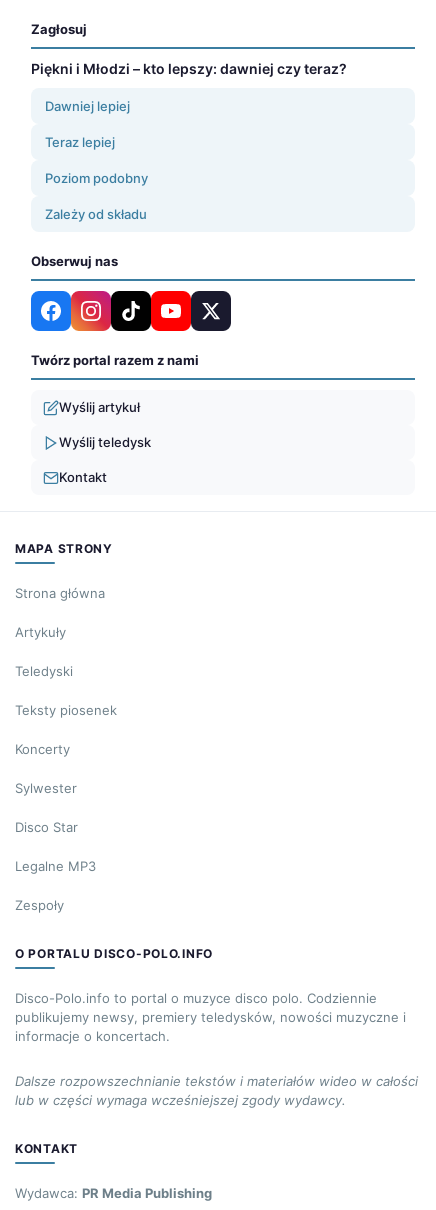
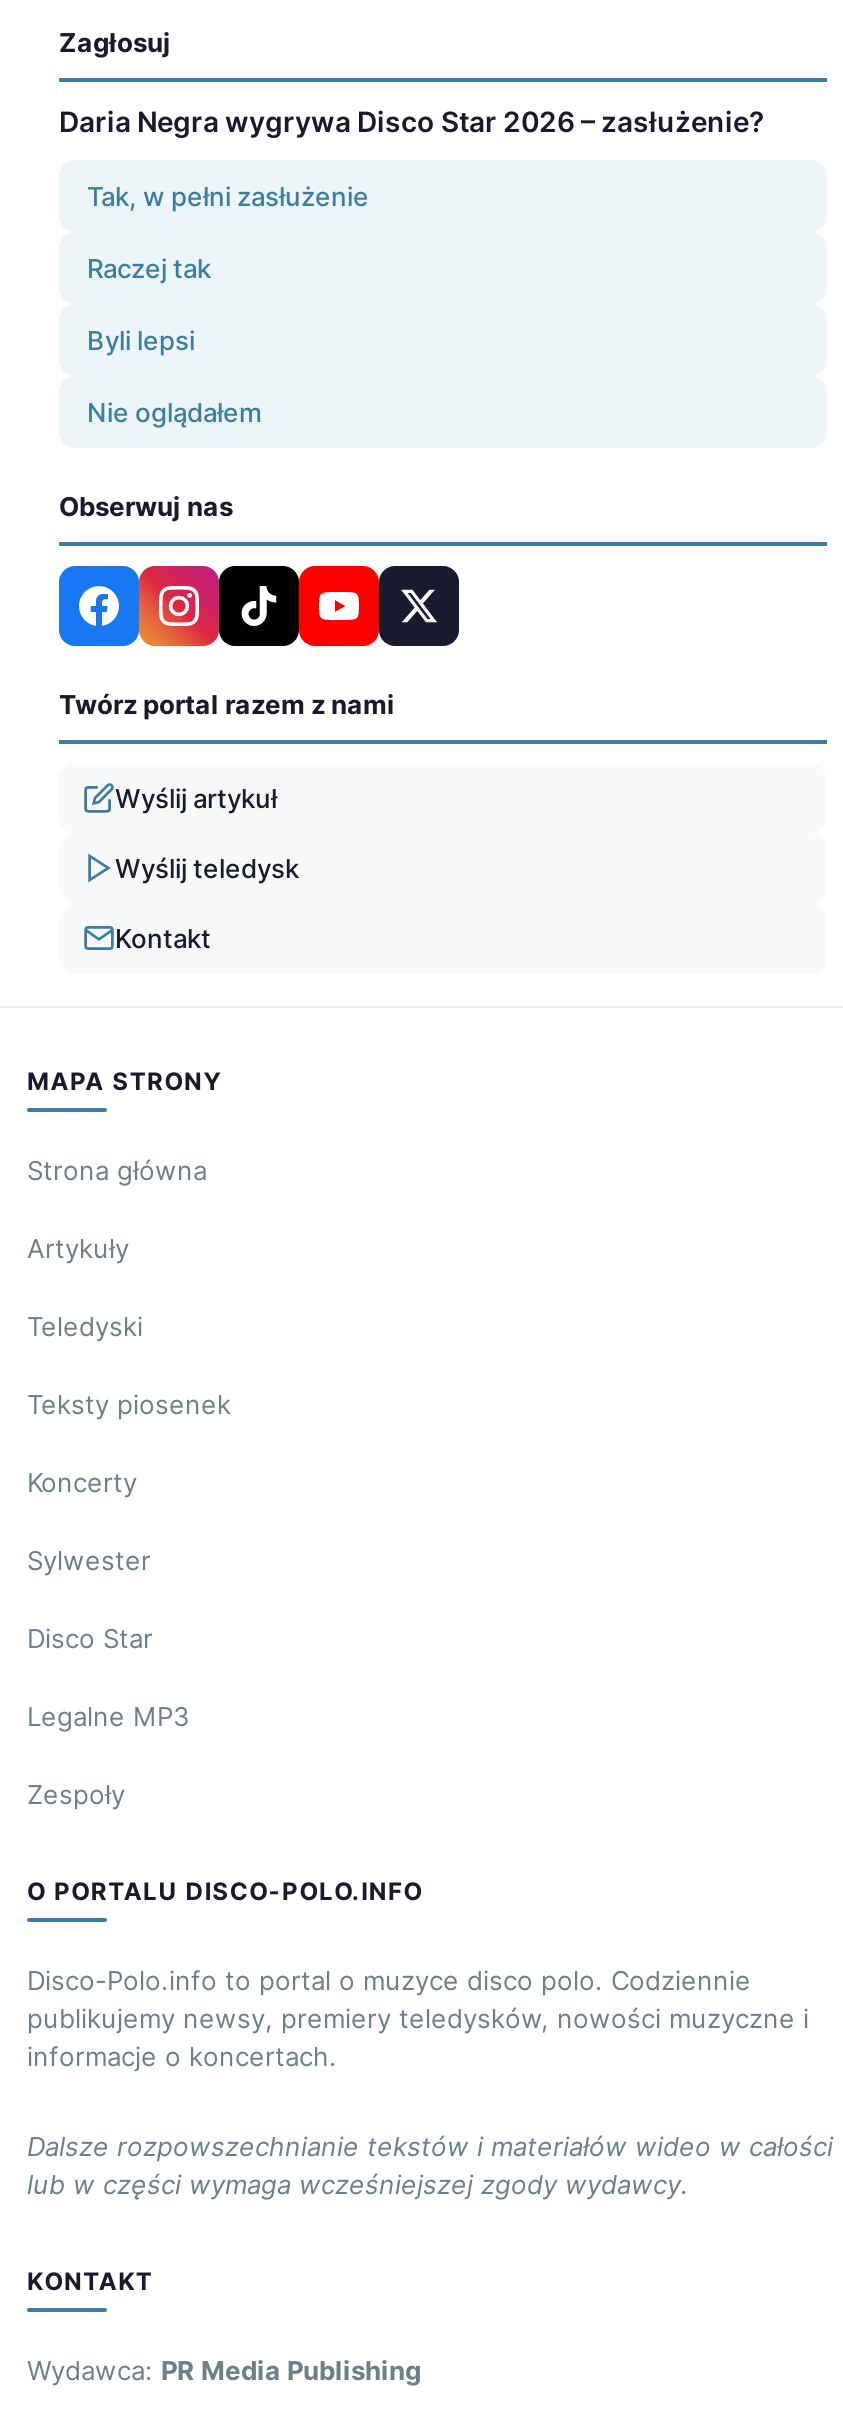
- Piękni i Młodzi – kto lepszy: dawniej czy teraz?
+ Daria Negra wygrywa Disco Star 2026 – zasłużenie?

- Dawniej lepiej
+ Tak, w pełni zasłużenie

- Teraz lepiej
+ Raczej tak

- Poziom podobny
+ Byli lepsi

- Zależy od składu
+ Nie oglądałem
